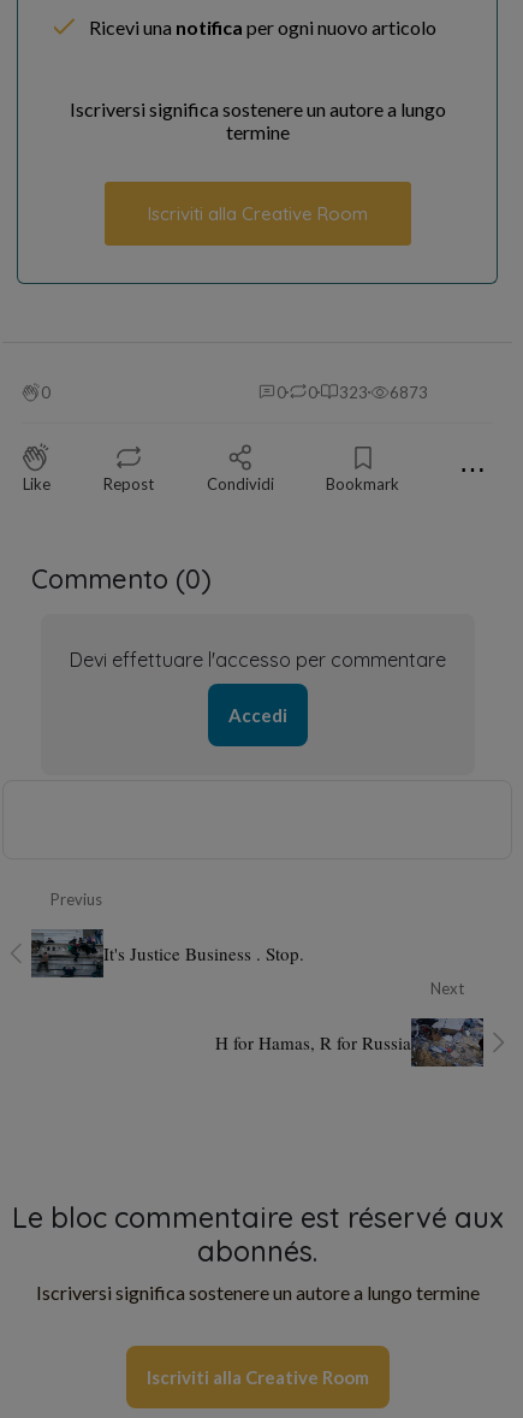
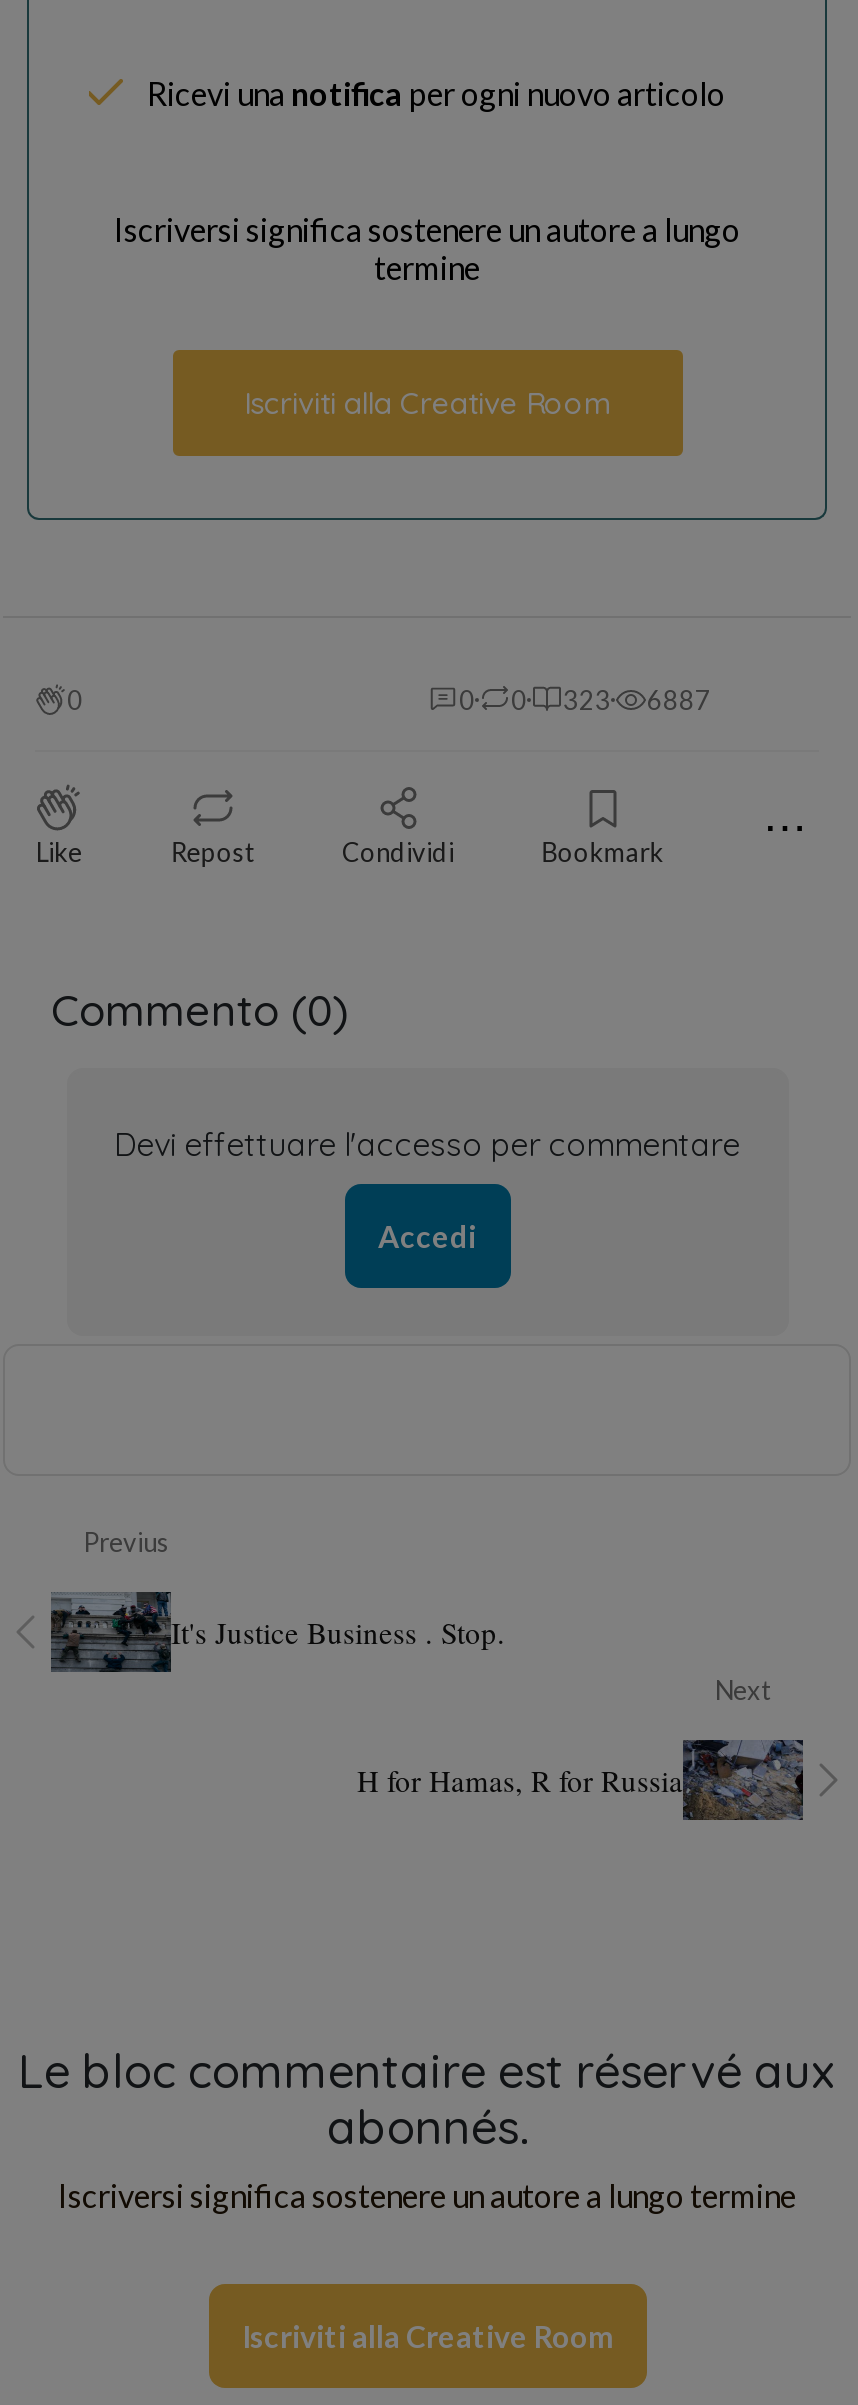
- 0 0 323 6873
+ 0 0 323 6887
